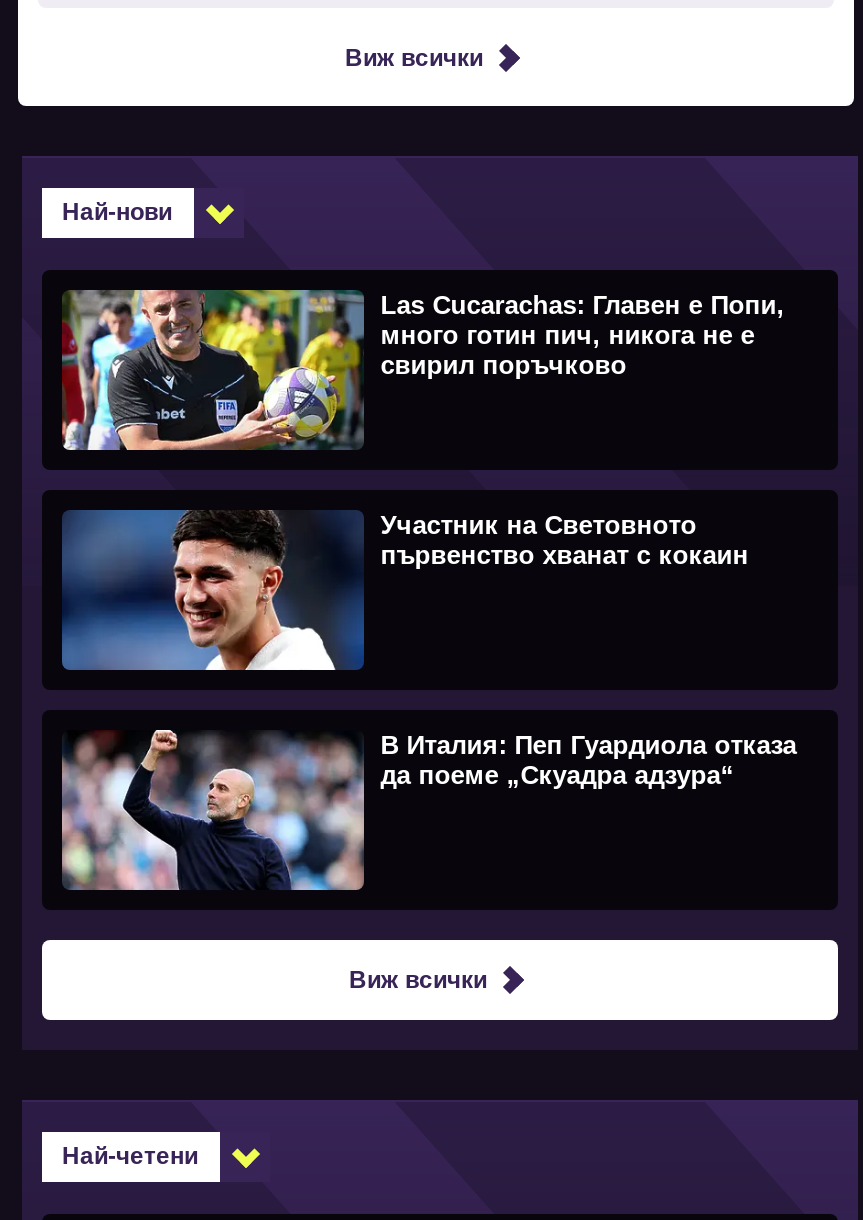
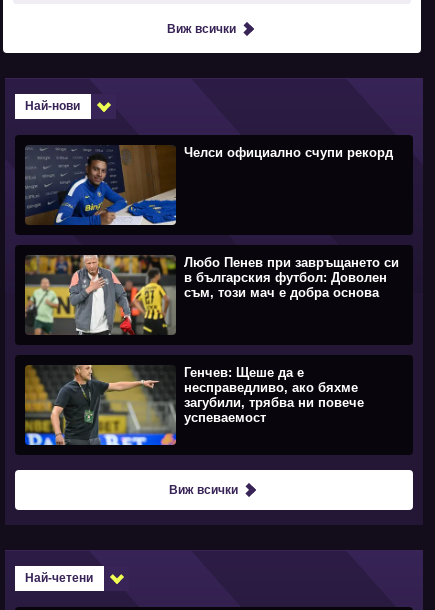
- [image]
- Las Cucarachas: Главен е Попи,
- много готин пич, никога не е
- свирил поръчково
+ [image]
+ Челси официално счупи рекорд

- [image]
- Участник на Световното
- първенство хванат с кокаин
+ [image]
+ Любо Пенев при завръщането си
+ в българския футбол: Доволен
+ съм, този мач е добра основа

- [image]
- В Италия: Пеп Гуардиола отказа
- да поеме „Скуадра адзура“
+ [image]
+ Генчев: Щеше да е
+ несправедливо, ако бяхме
+ загубили, трябва ни повече
+ успеваемост
